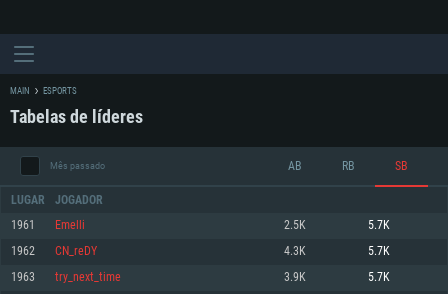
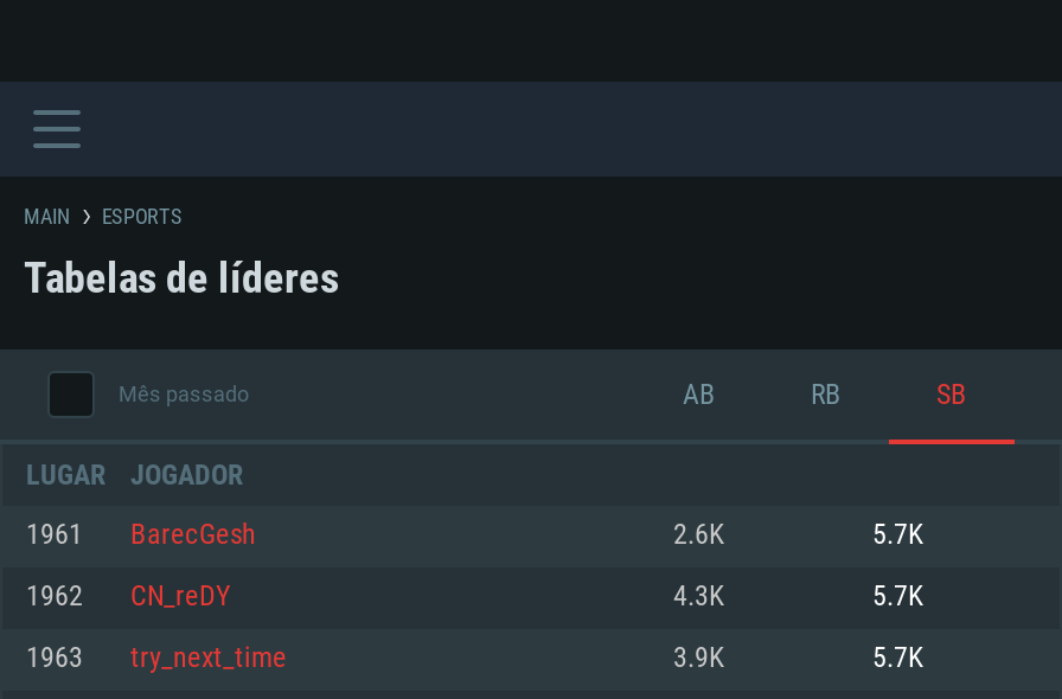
- Emelli
- 2.5K
+ BarecGesh
+ 2.6K
